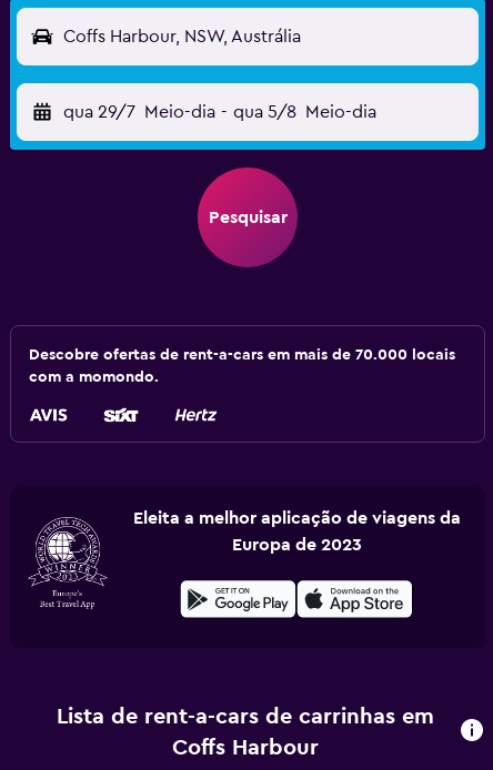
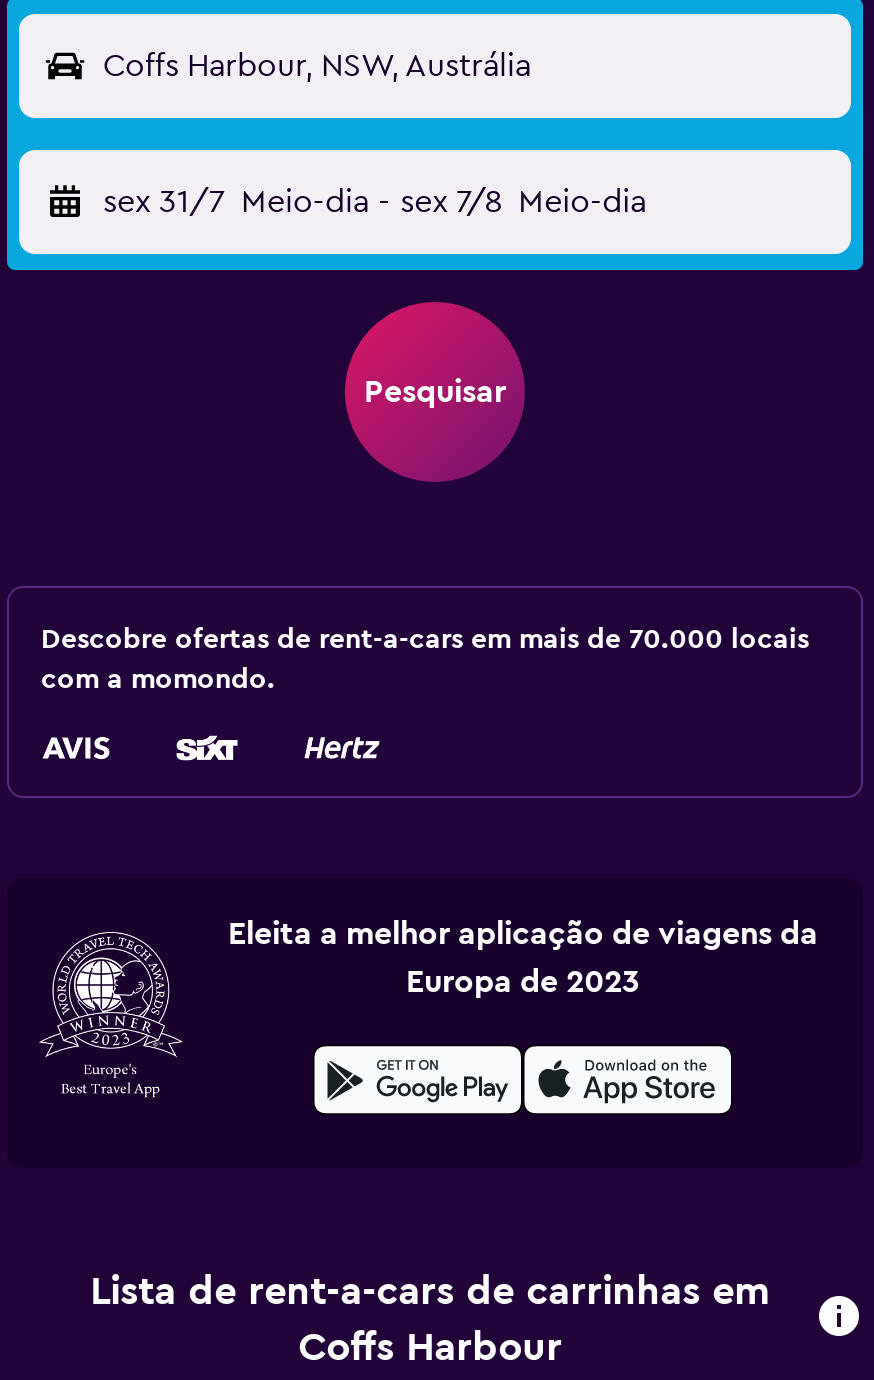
- qua 29/7 Meio-dia - qua 5/8 Meio-dia
+ sex 31/7 Meio-dia - sex 7/8 Meio-dia
